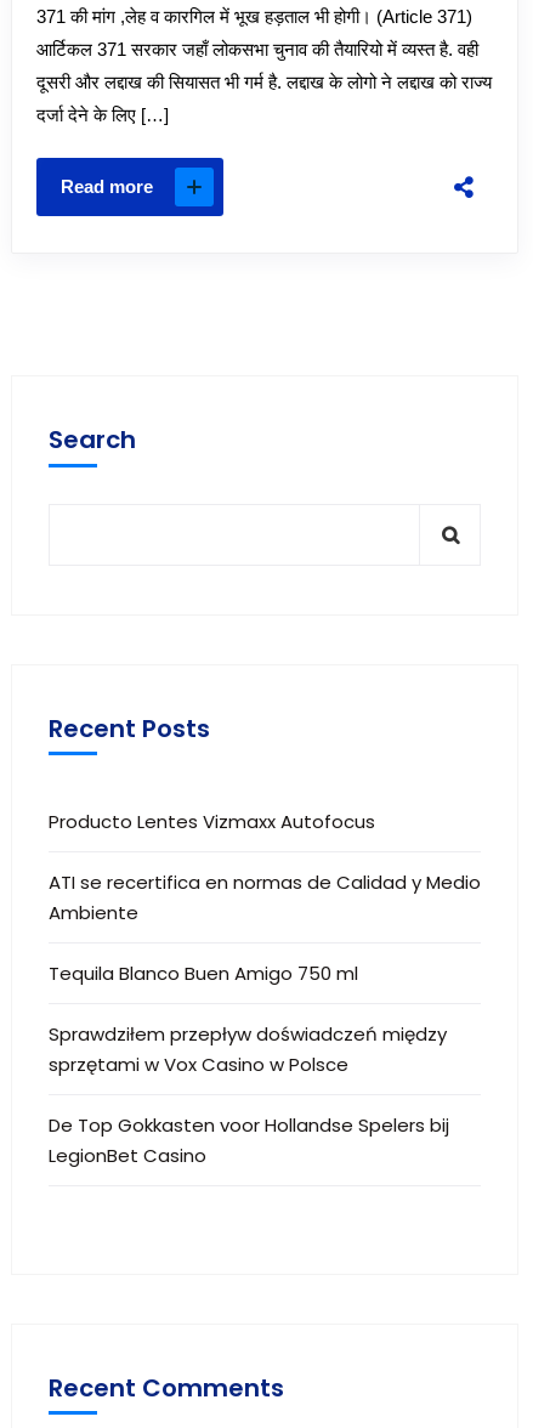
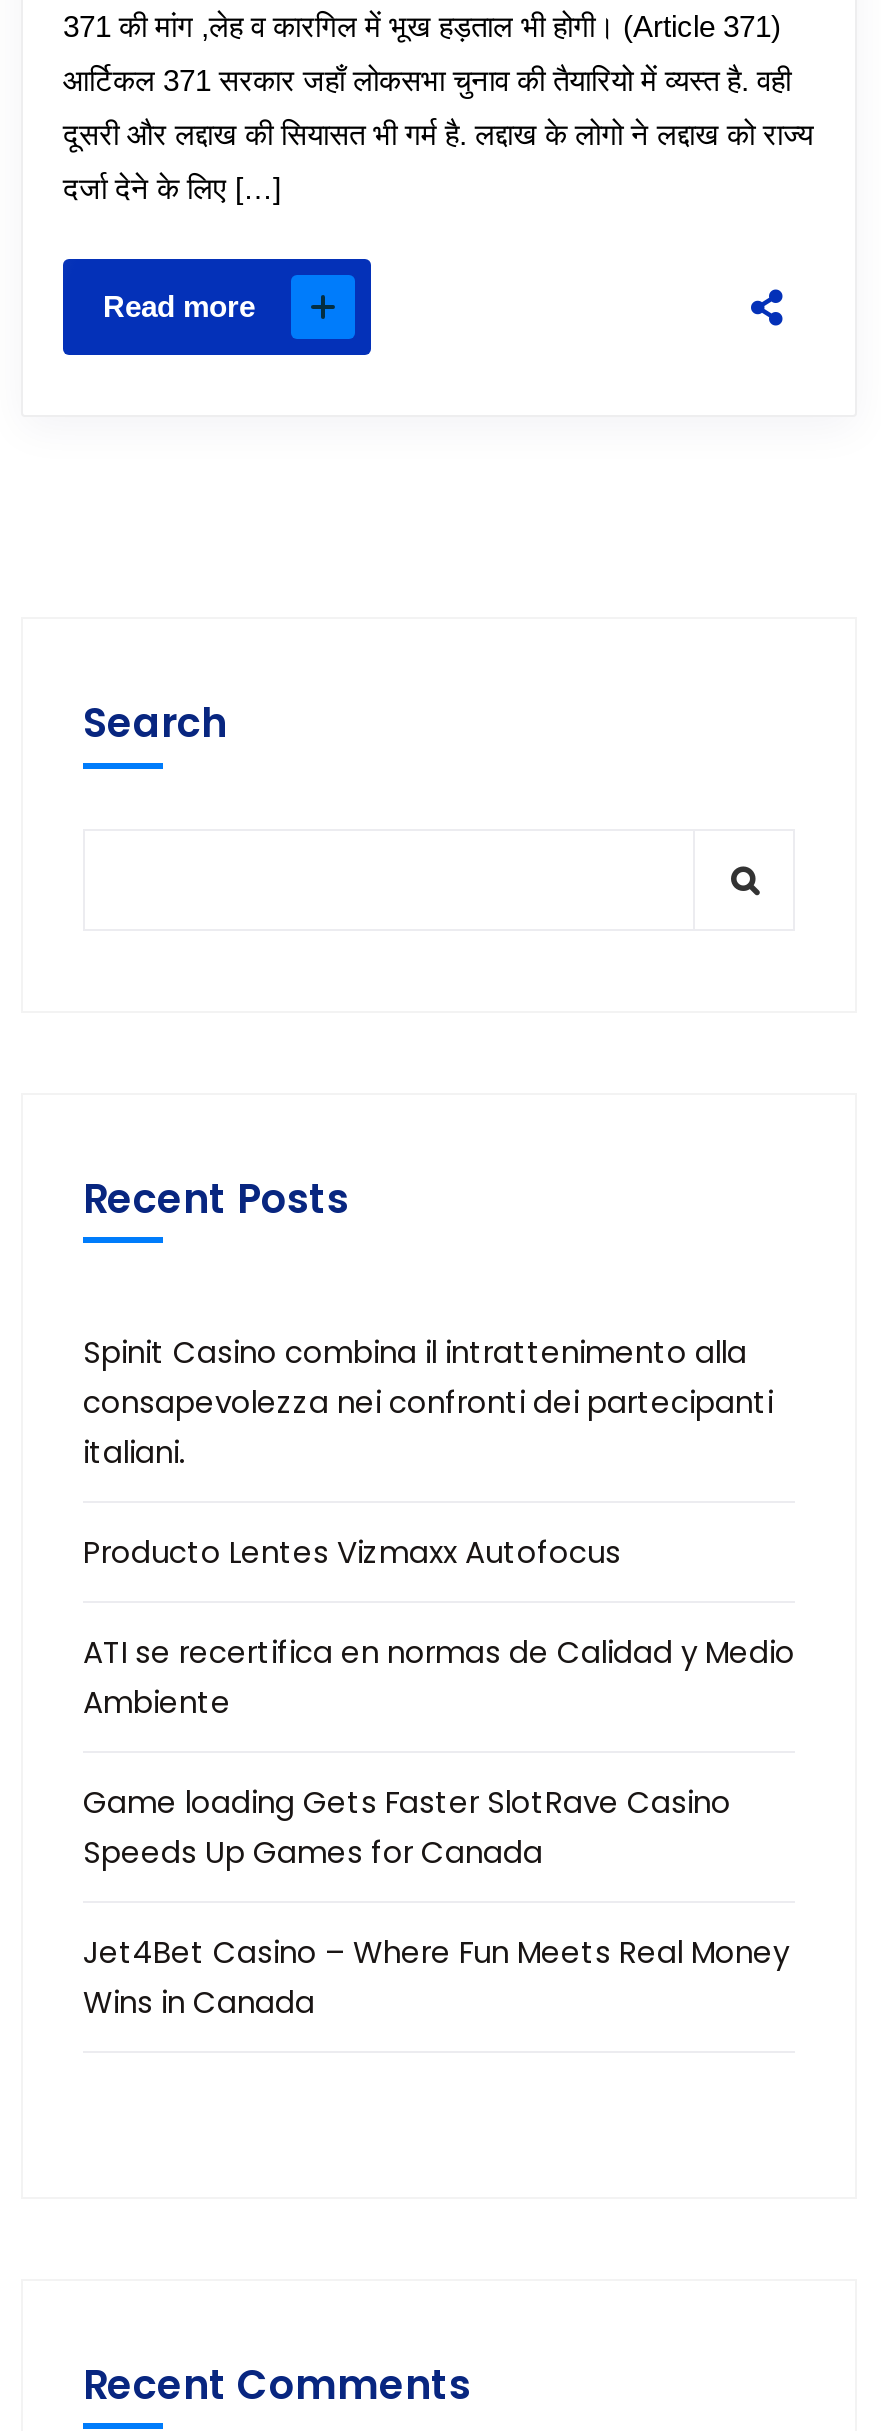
+ Spinit Casino combina il intrattenimento alla
+ consapevolezza nei confronti dei partecipanti
+ italiani.

moved down: Producto Lentes Vizmaxx Autofocus | ATI se recertifica en normas de Calidad y Medio | Ambiente

- Tequila Blanco Buen Amigo 750 ml
- Sprawdziłem przepływ doświadczeń między
- sprzętami w Vox Casino w Polsce
- De Top Gokkasten voor Hollandse Spelers bij
- LegionBet Casino
+ Game loading Gets Faster SlotRave Casino
+ Speeds Up Games for Canada
+ Jet4Bet Casino – Where Fun Meets Real Money
+ Wins in Canada
